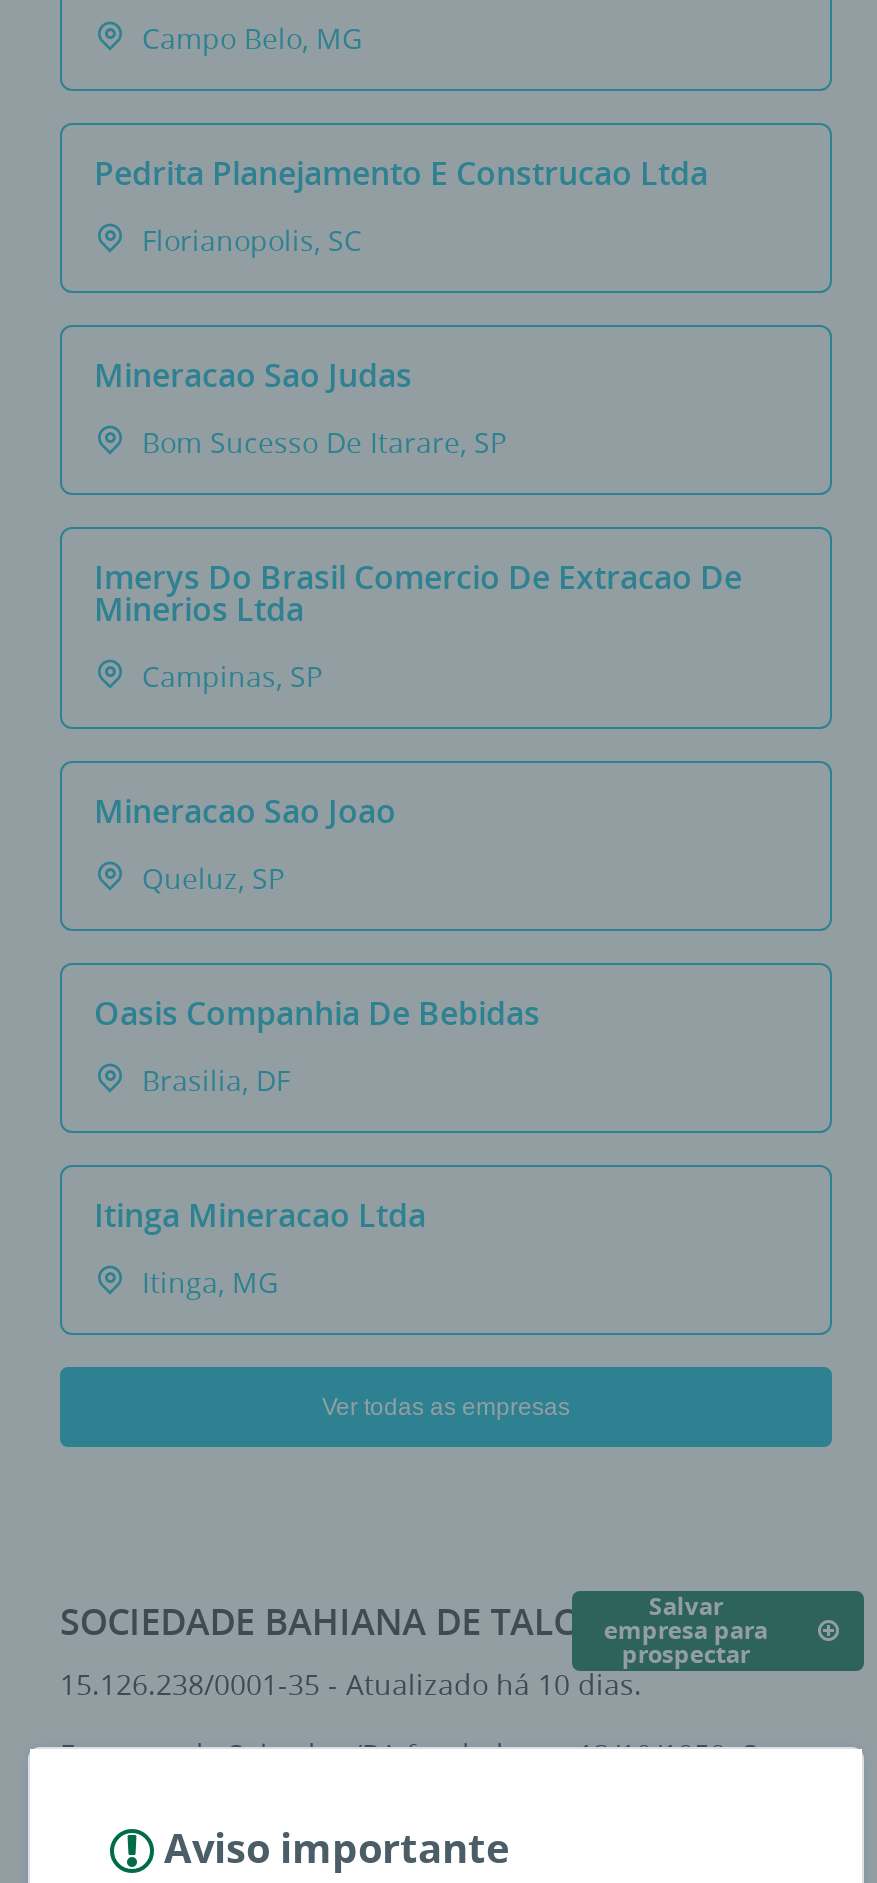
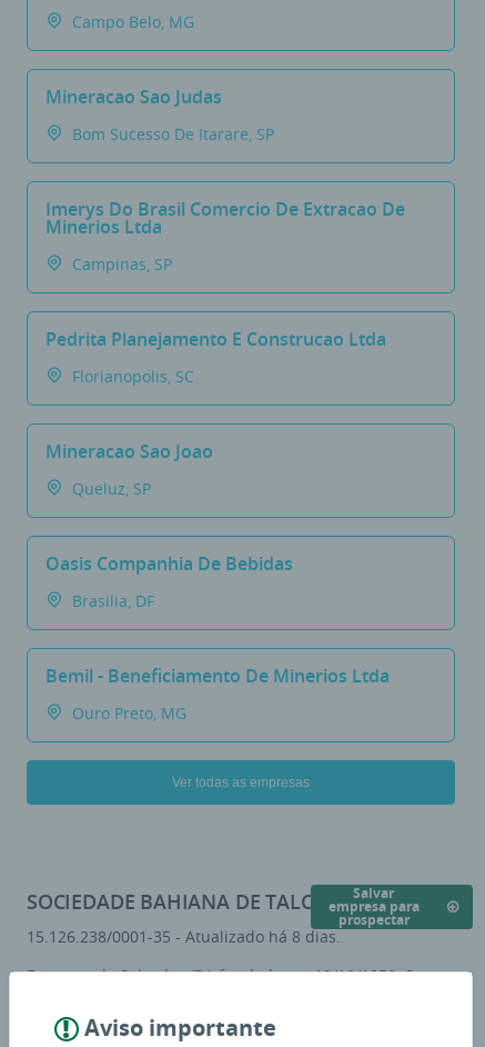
moved down: Pedrita Planejamento E Construcao Ltda | Florianopolis, SC

moved up: Mineracao Sao Judas | Bom Sucesso De Itarare, SP | Imerys Do Brasil Comercio De Extracao De | Minerios Ltda | Campinas, SP

- Itinga Mineracao Ltda
+ Bemil - Beneficiamento De Minerios Ltda

- Itinga, MG
+ Ouro Preto, MG

- 15.126.238/0001-35 - Atualizado há 10 dias.
+ 15.126.238/0001-35 - Atualizado há 8 dias.
